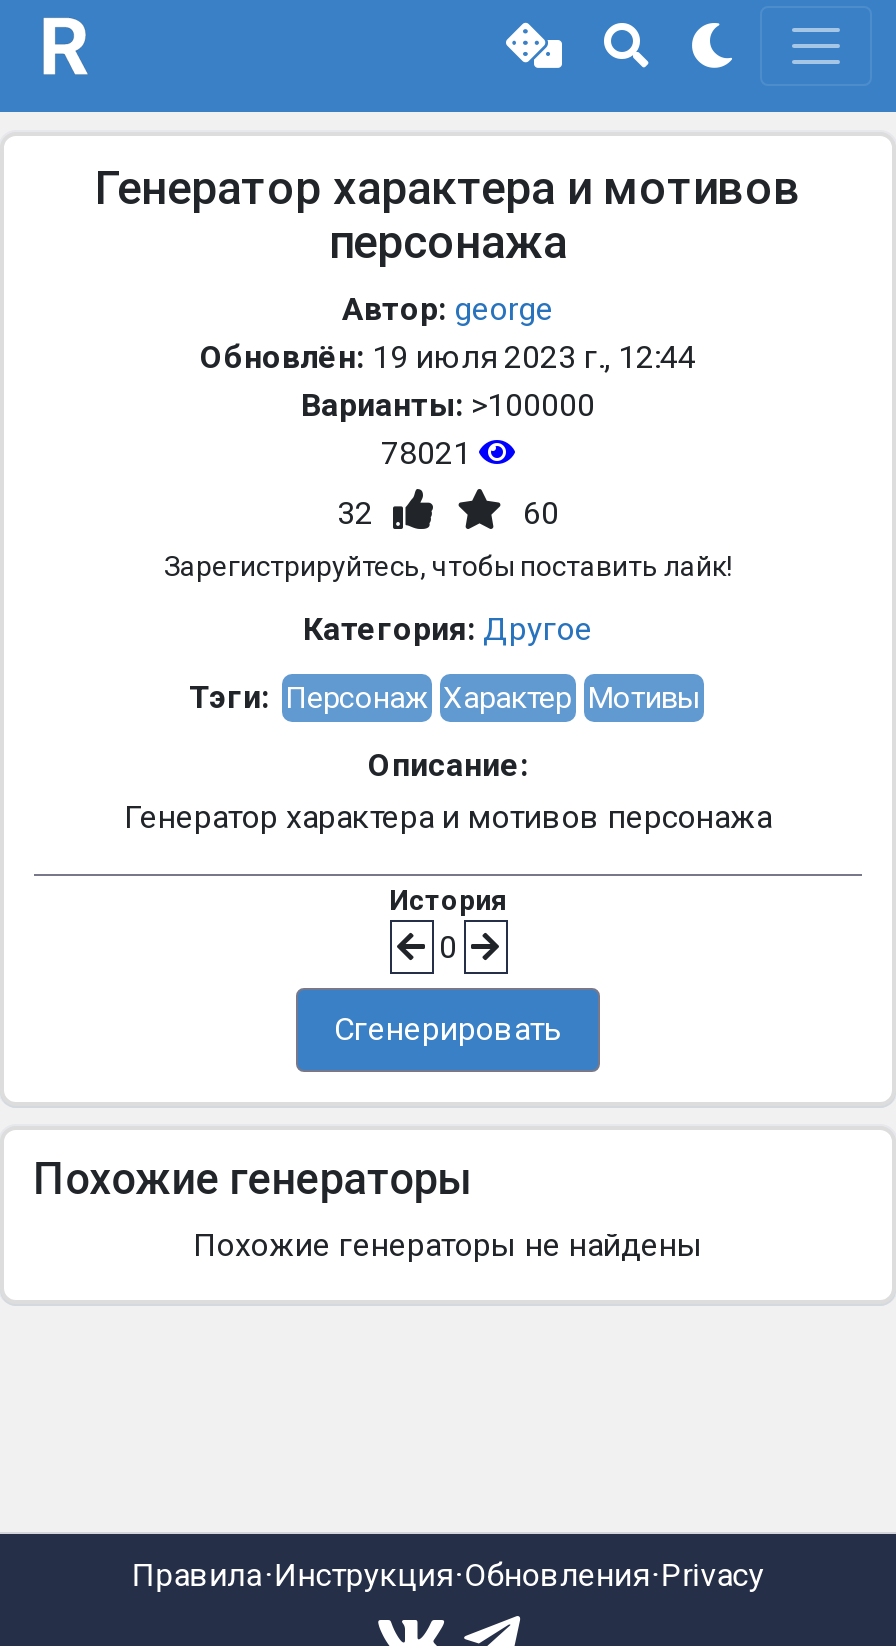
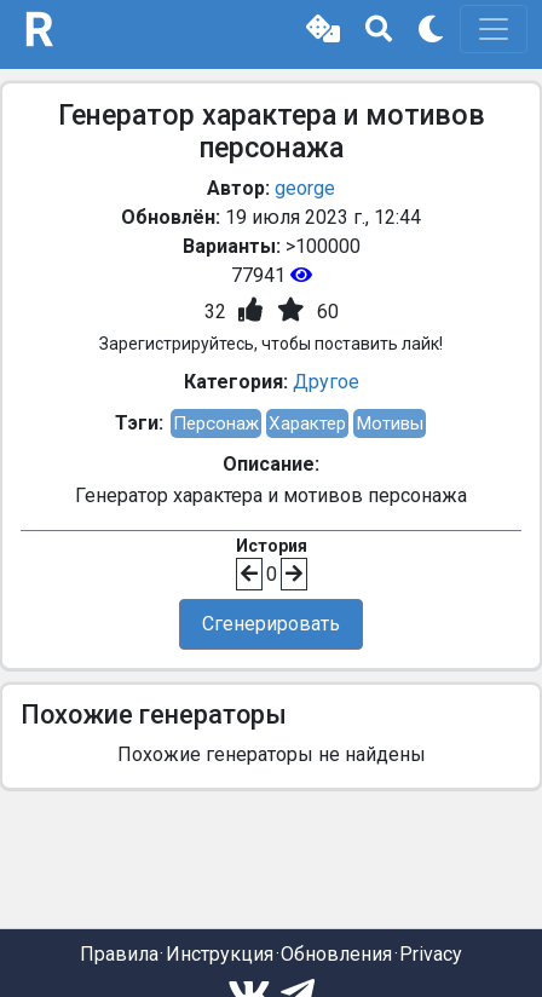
- 78021
+ 77941
